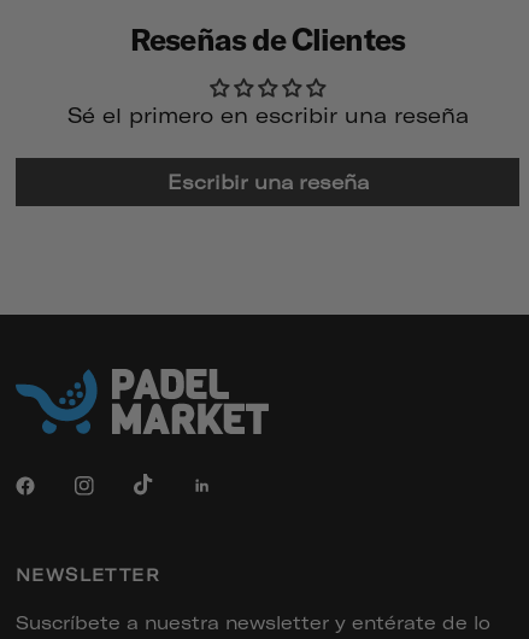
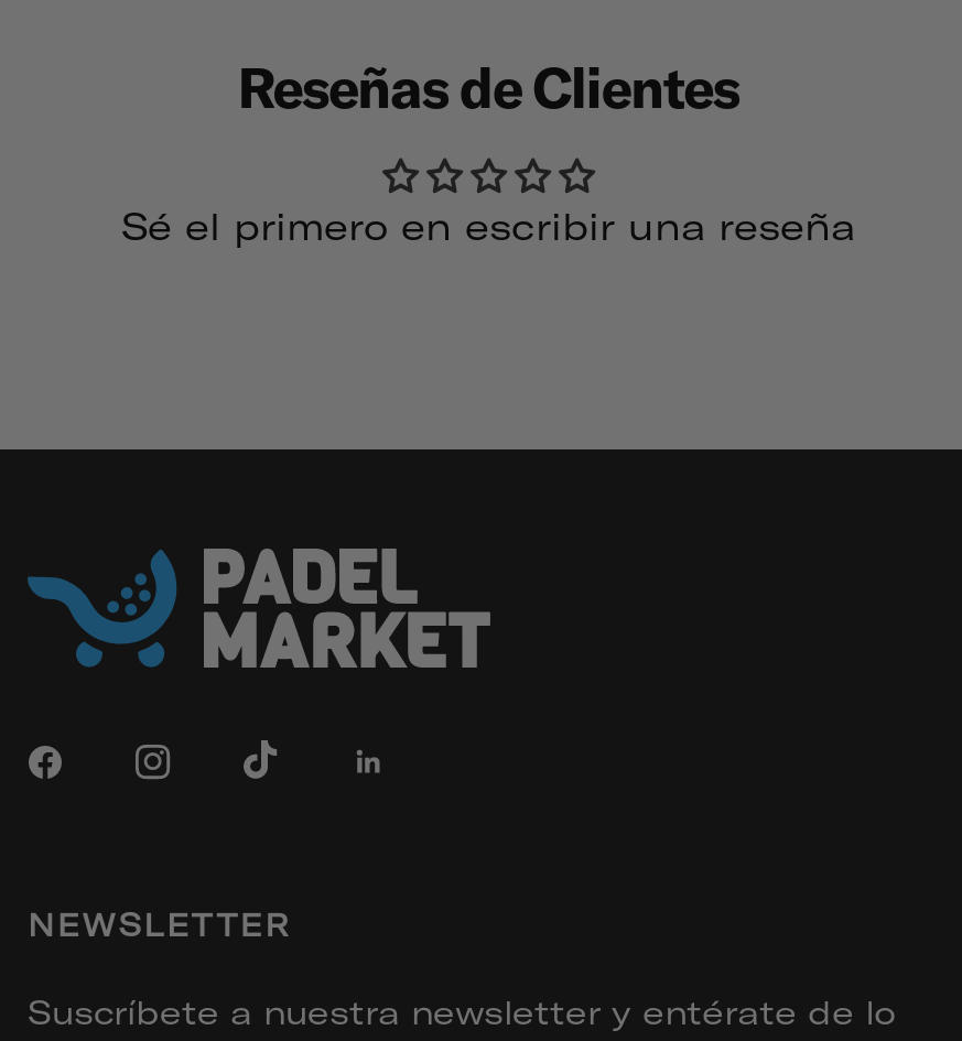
- Escribir una reseña
